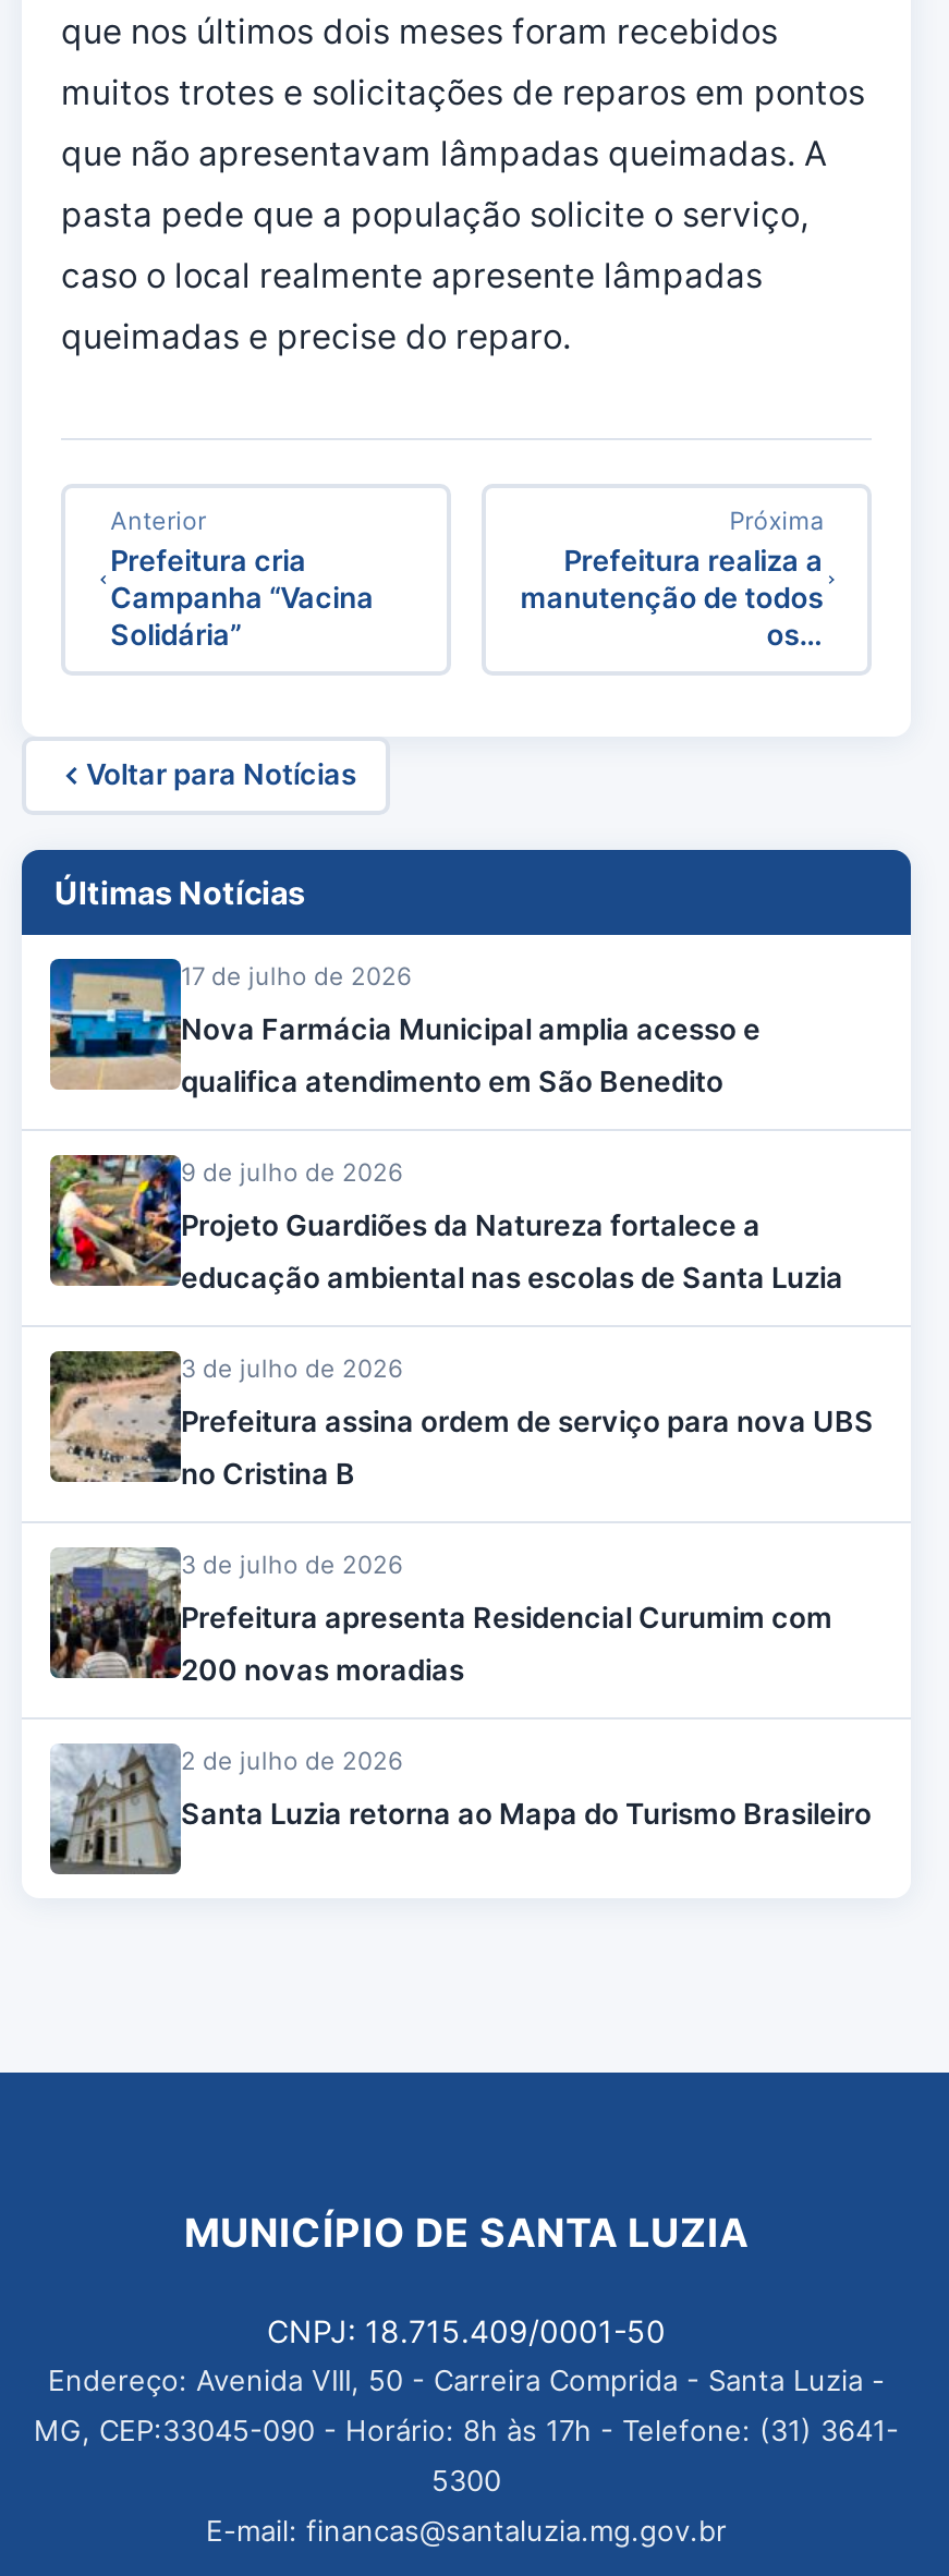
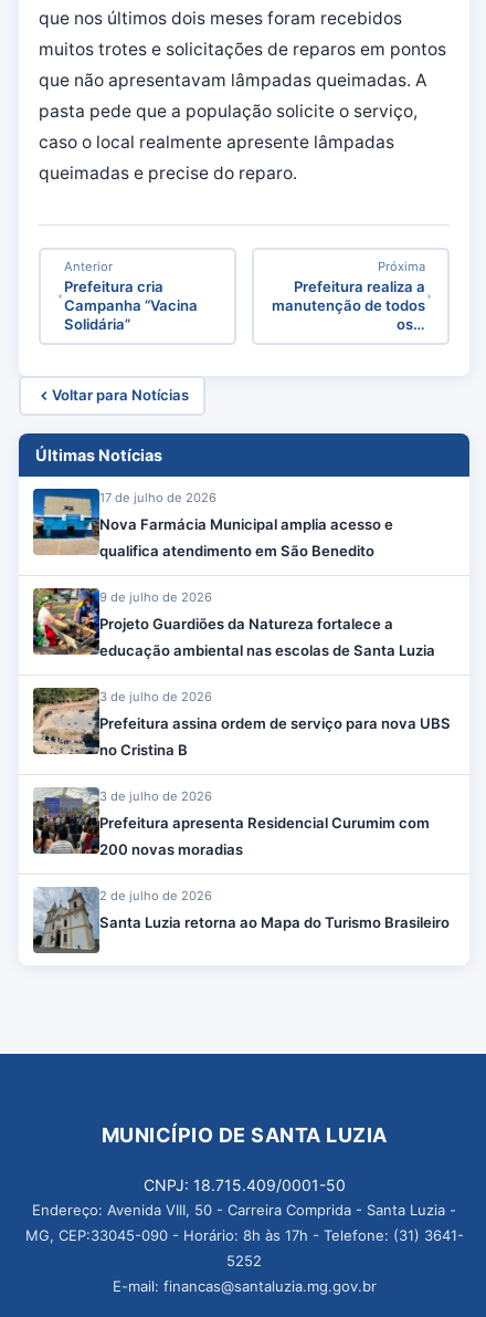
- 5300
+ 5252
